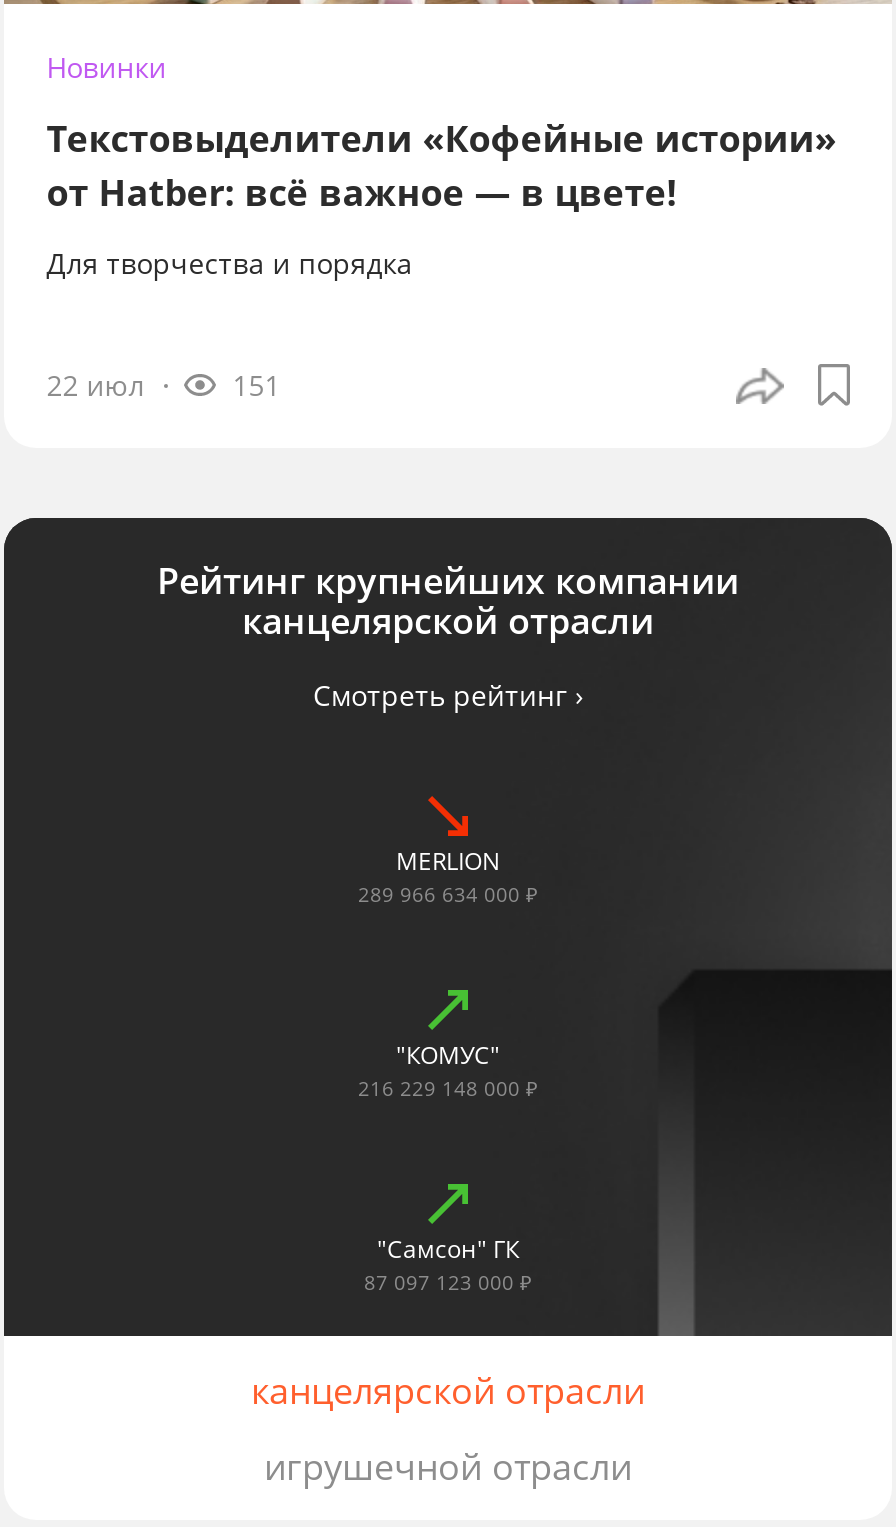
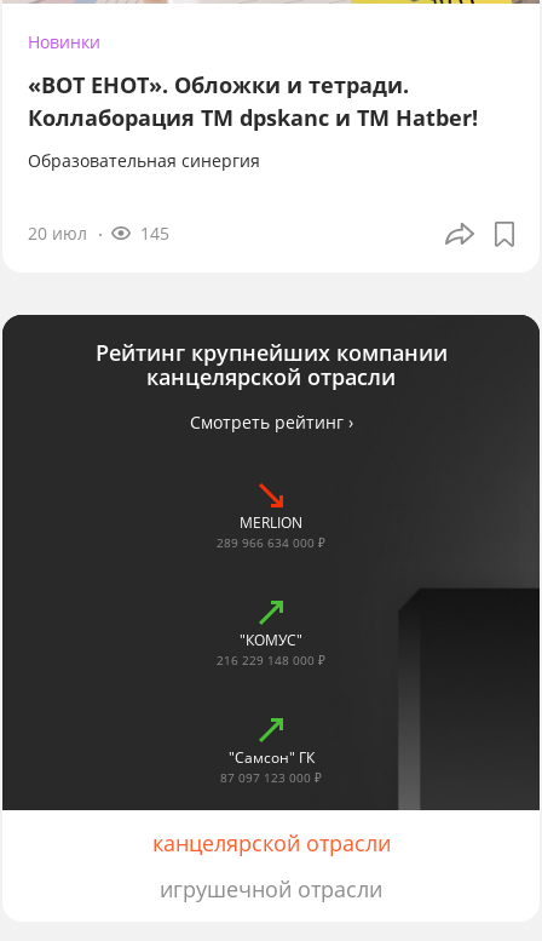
- Текстовыделители «Кофейные истории»
- от Hatber: всё важное — в цвете!
+ «ВОТ ЕНОТ». Обложки и тетради.
+ Коллаборация TM dpskanc и ТМ Hatber!

- Для творчества и порядка
+ Образовательная синергия

- 22 июл
- 151
+ 20 июл
+ 145
